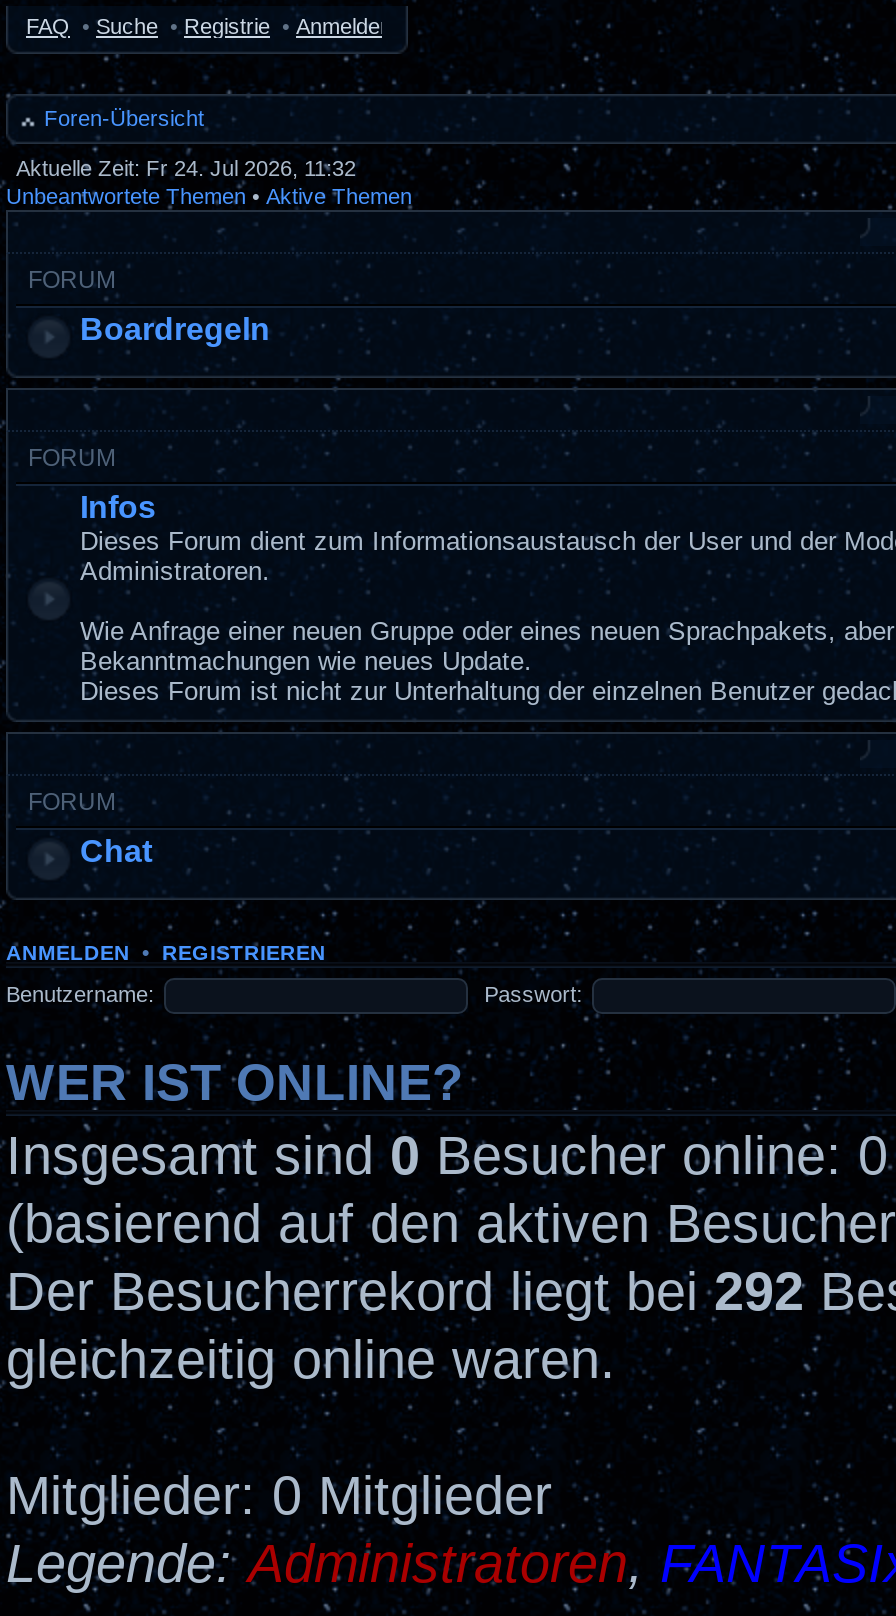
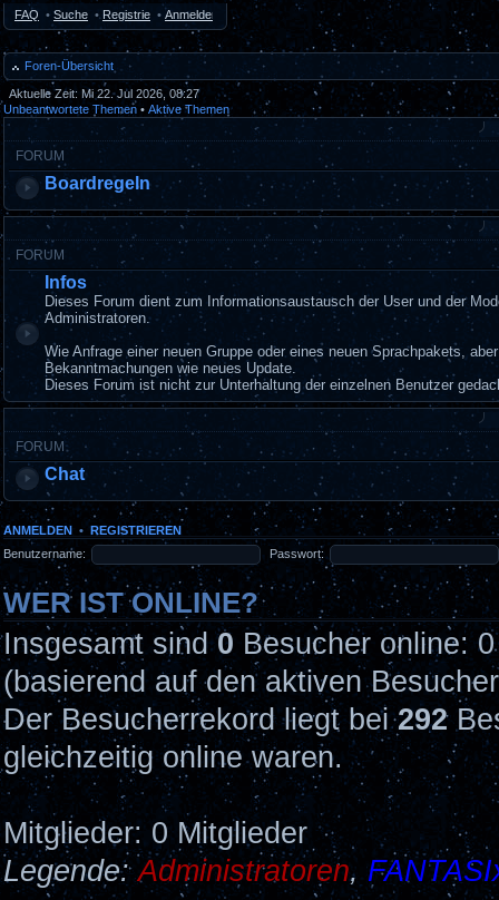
- Aktuelle Zeit: Fr 24. Jul 2026, 11:32
+ Aktuelle Zeit: Mi 22. Jul 2026, 08:27
